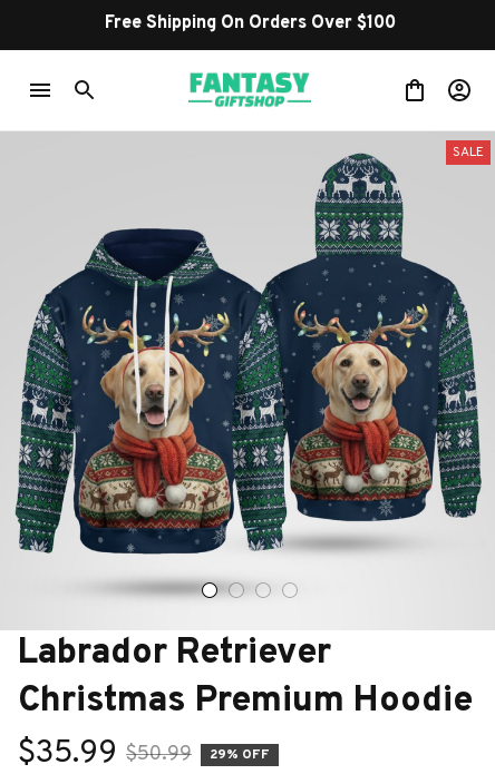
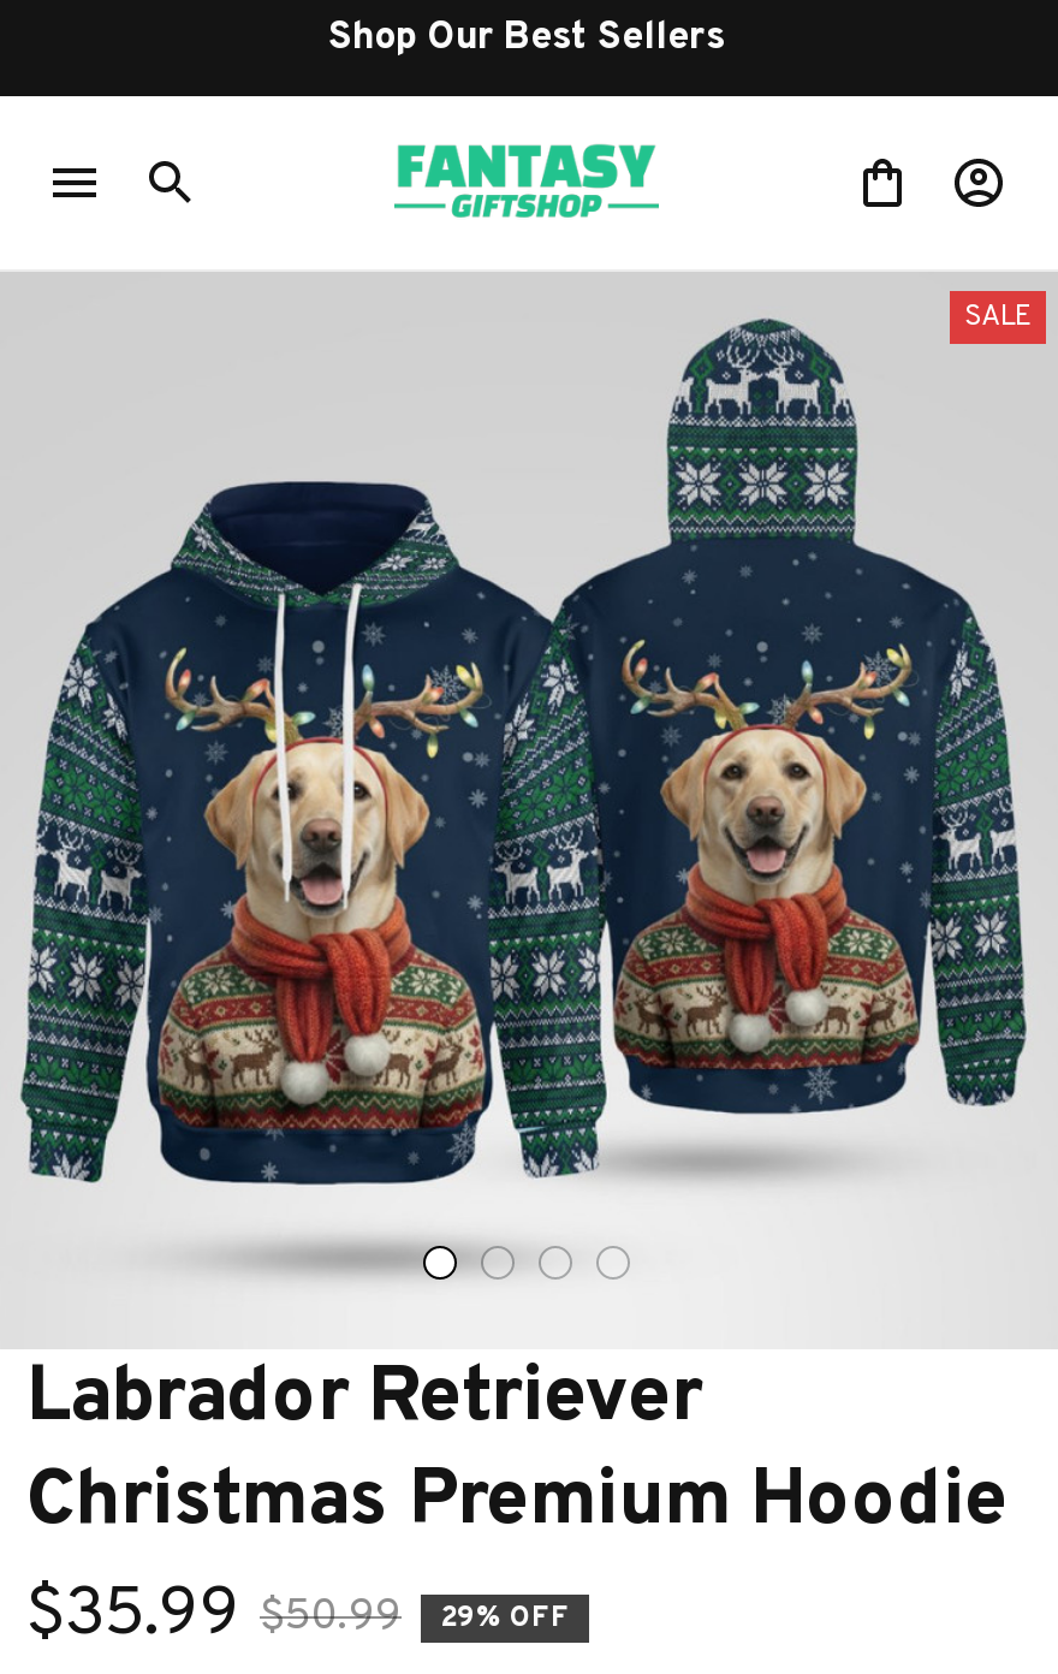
- Free Shipping On Orders Over $100
+ Shop Our Best Sellers
